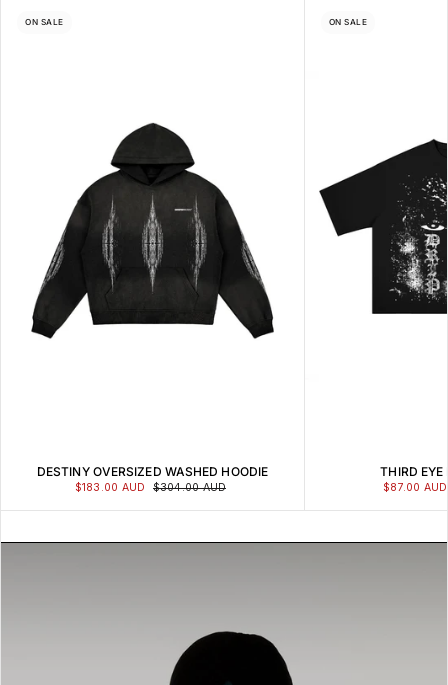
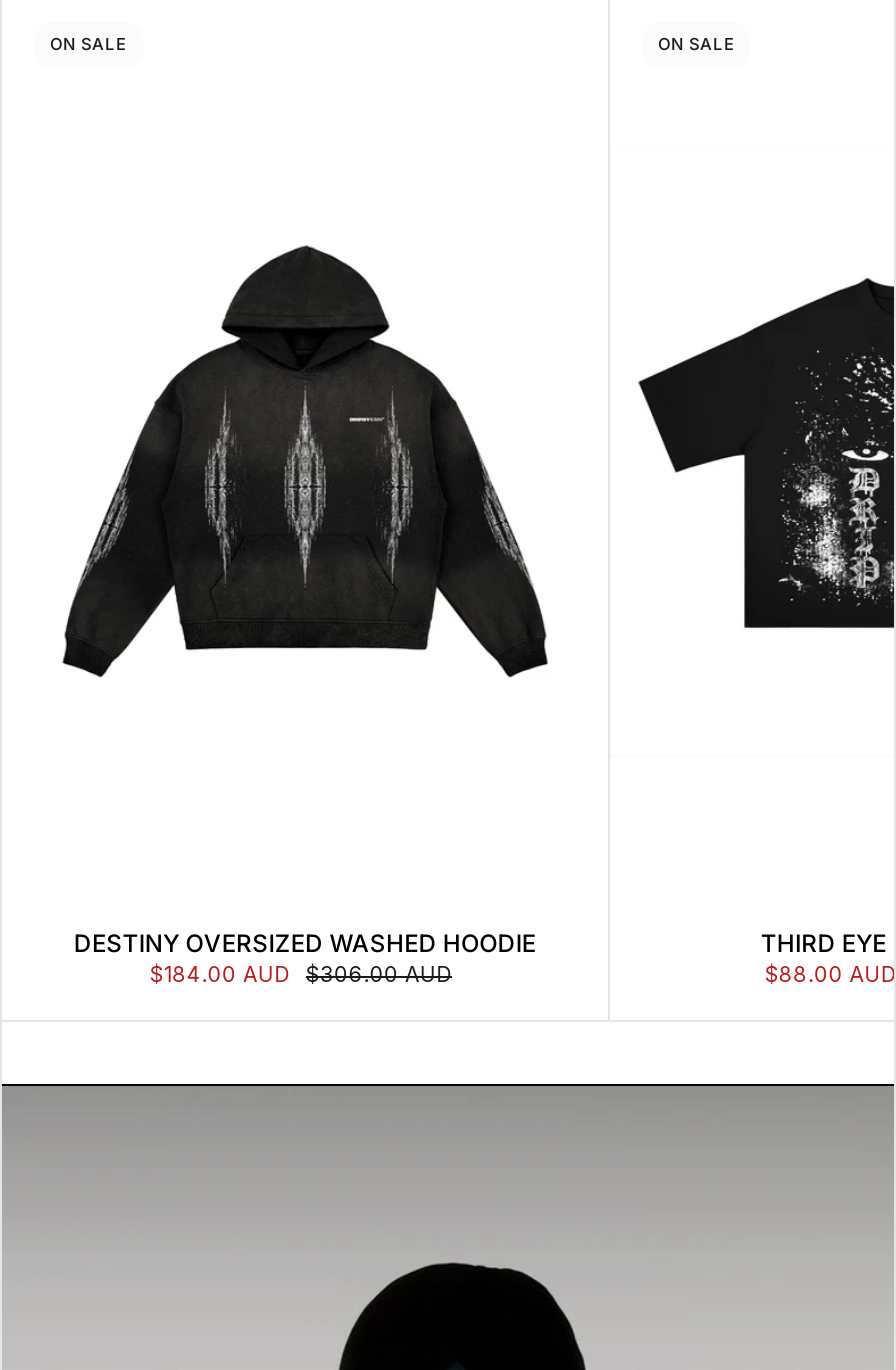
- $183.00 AUD $304.00 AUD
+ $184.00 AUD $306.00 AUD

- $87.00 AUD
+ $88.00 AUD
